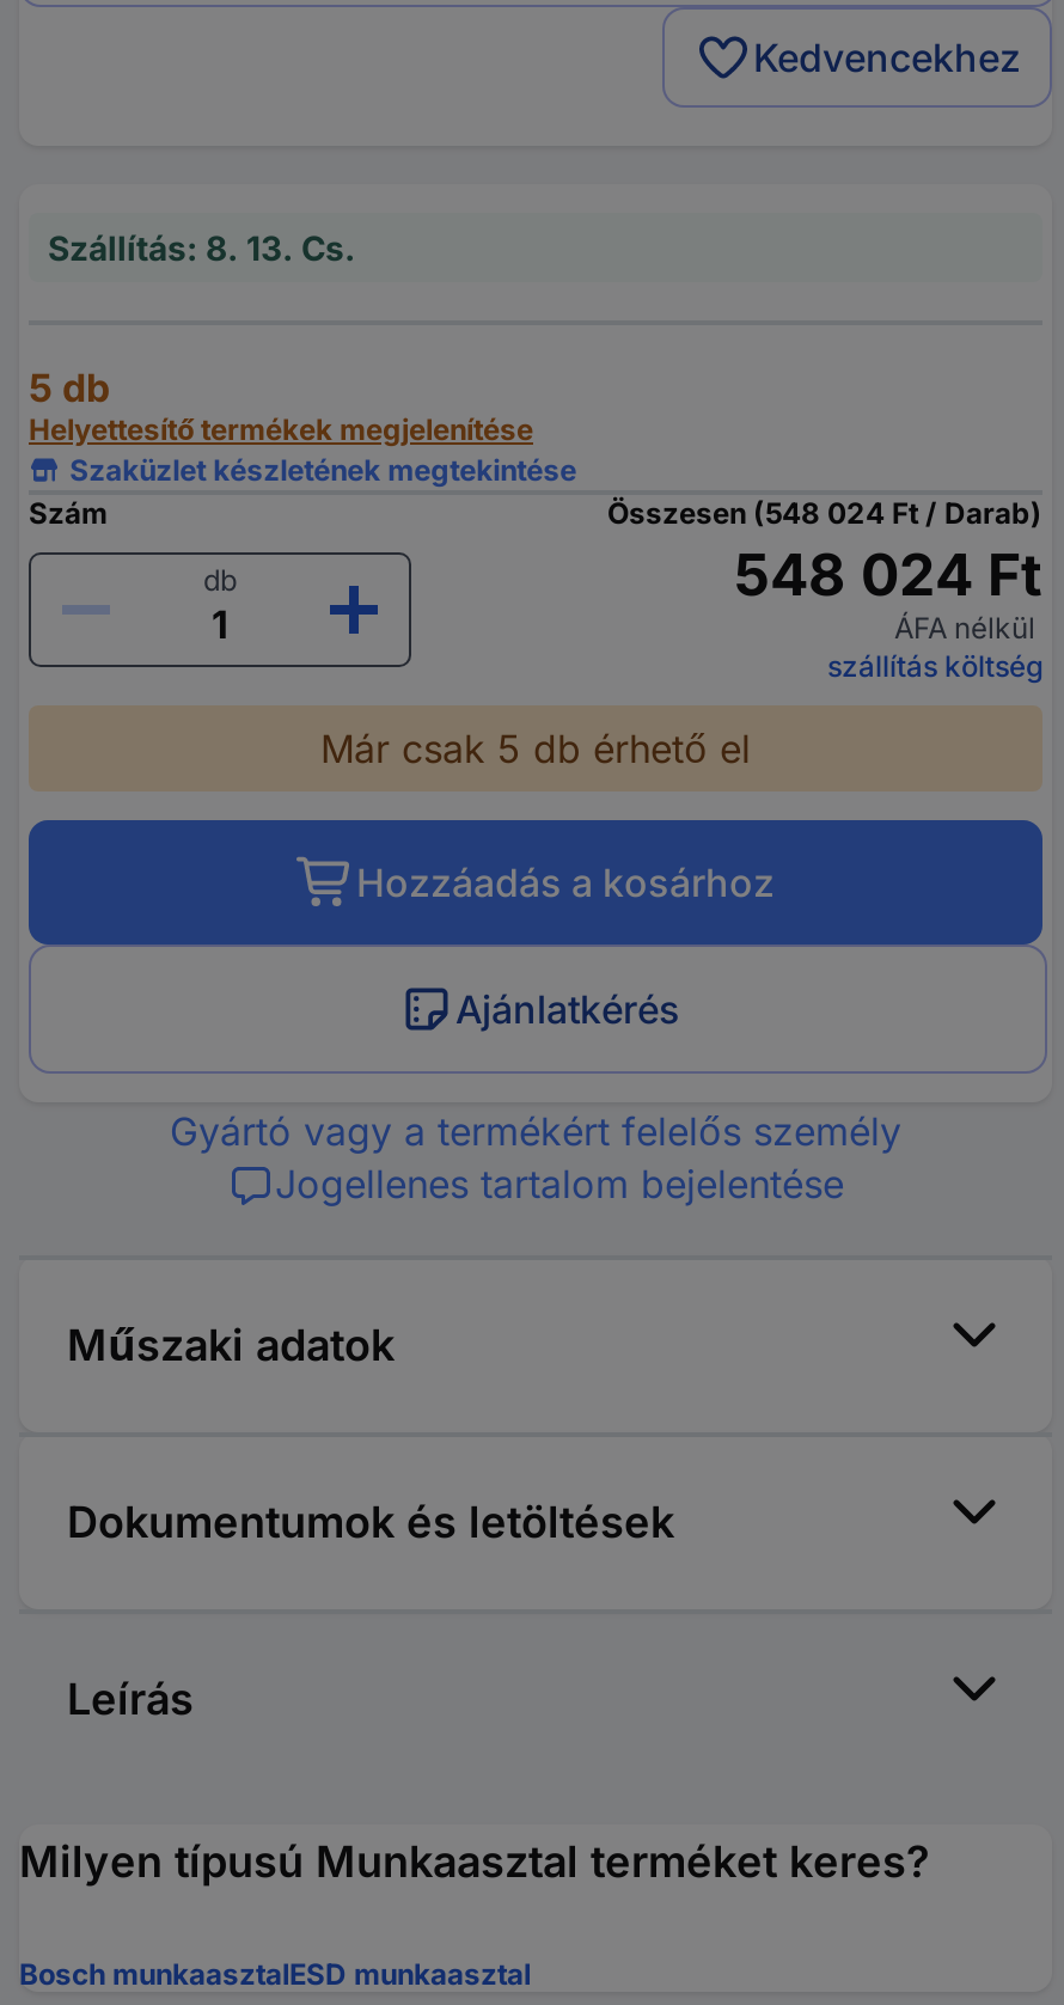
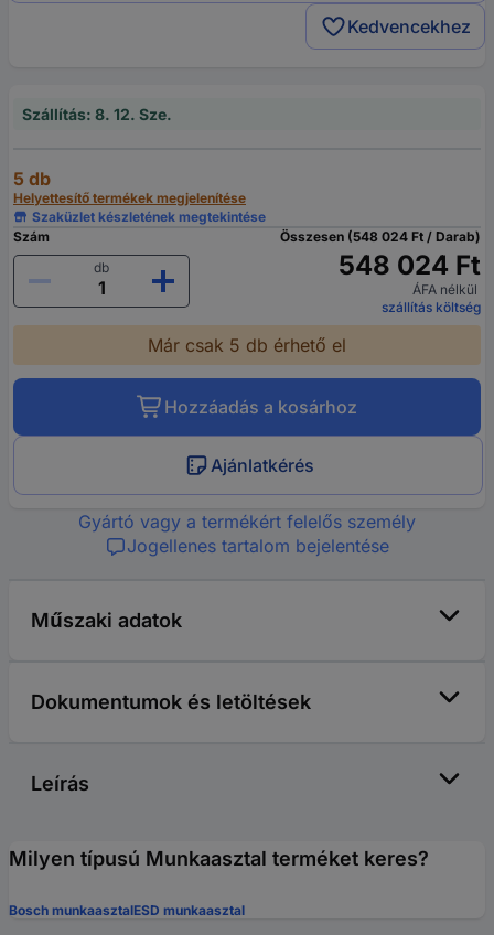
- Szállítás: 8. 13. Cs.
+ Szállítás: 8. 12. Sze.
